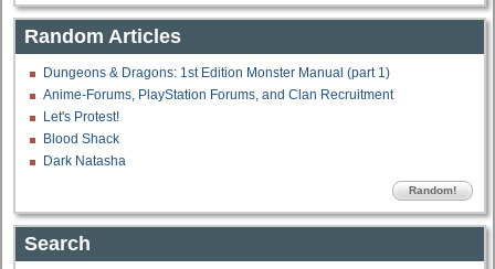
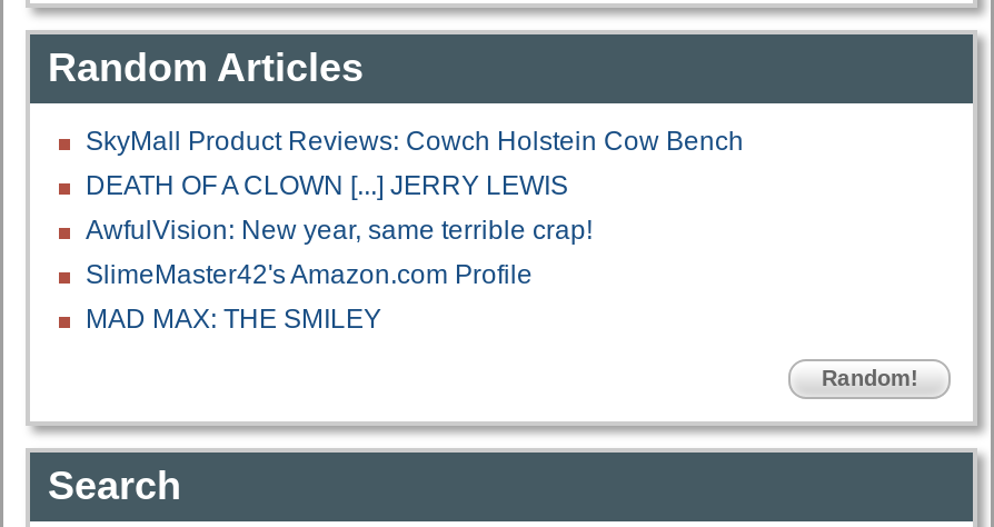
- Dungeons & Dragons: 1st Edition Monster Manual (part 1)
- Anime-Forums, PlayStation Forums, and Clan Recruitment
- Let's Protest!
- Blood Shack
- Dark Natasha
+ SkyMall Product Reviews: Cowch Holstein Cow Bench
+ DEATH OF A CLOWN [...] JERRY LEWIS
+ AwfulVision: New year, same terrible crap!
+ SlimeMaster42's Amazon.com Profile
+ MAD MAX: THE SMILEY
